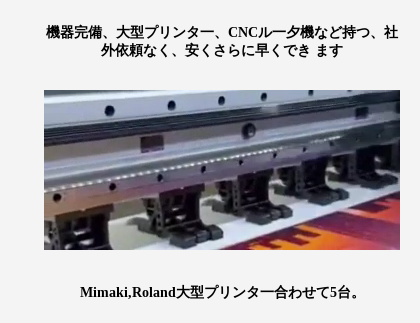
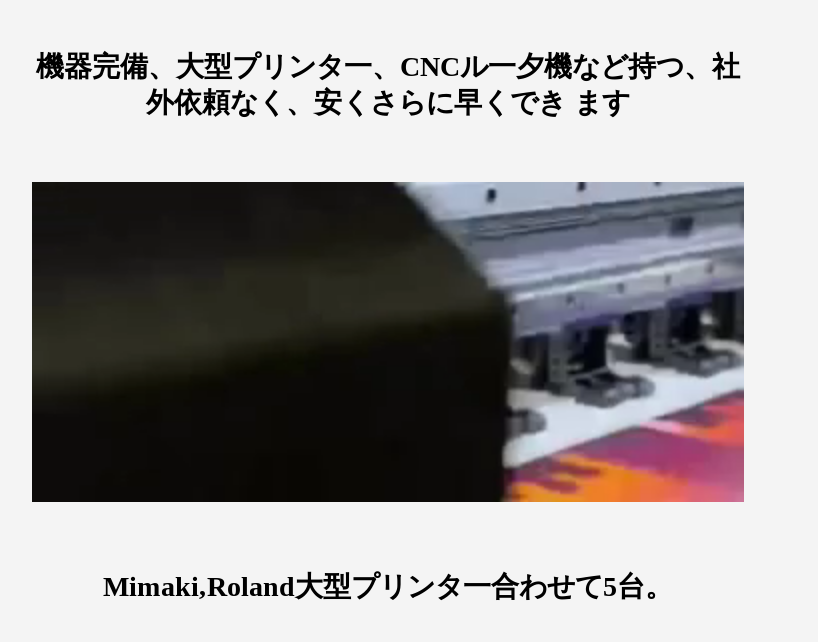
- [image]
+ [image]
